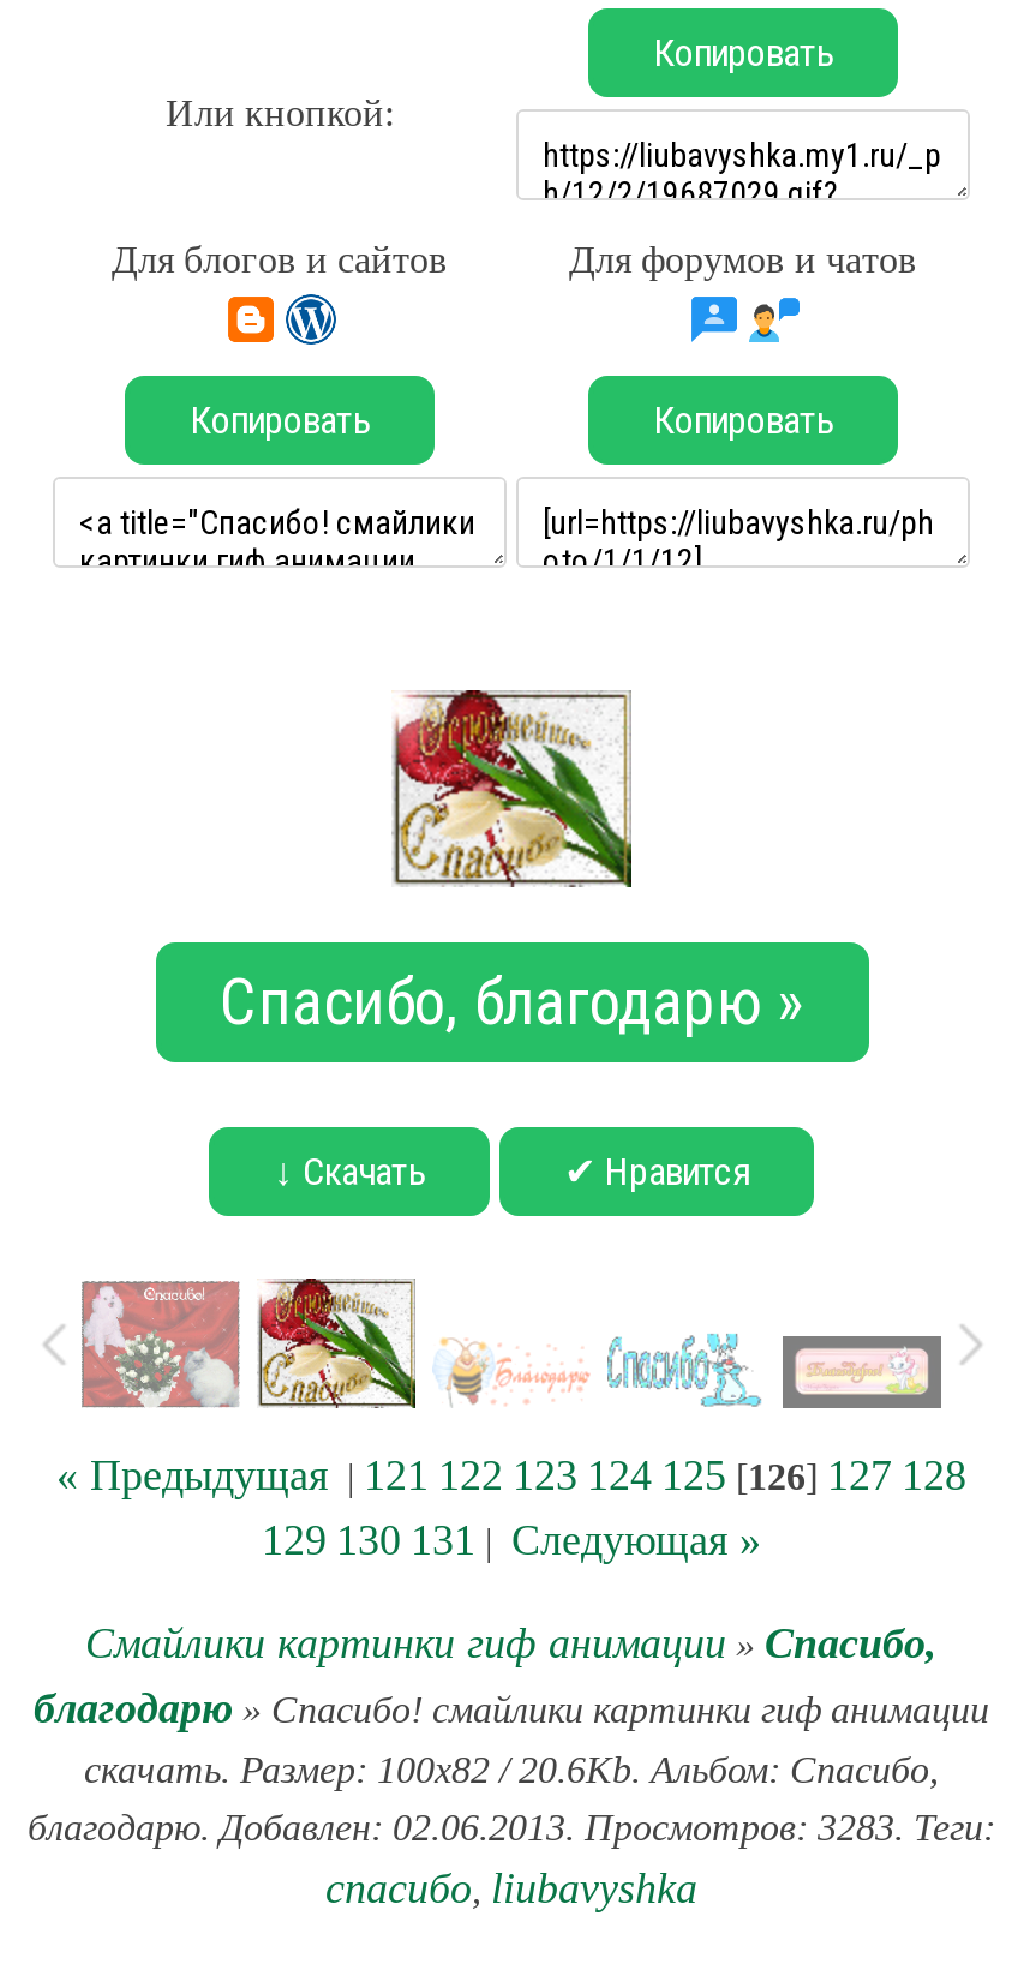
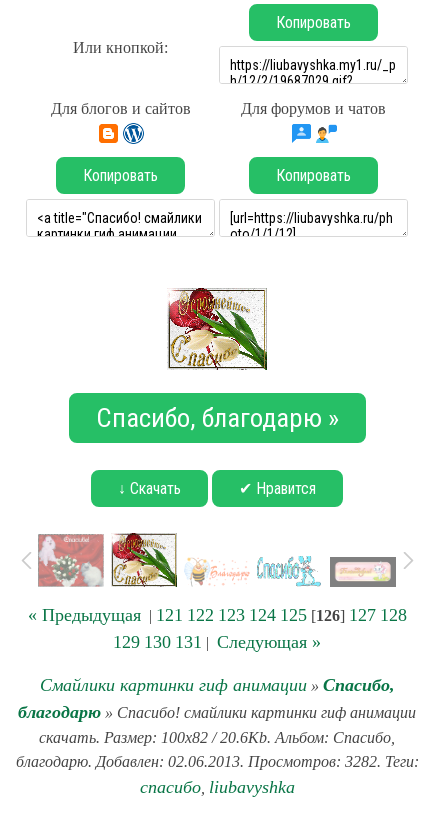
- благодарю. Добавлен: 02.06.2013. Просмотров: 3283. Теги:
+ благодарю. Добавлен: 02.06.2013. Просмотров: 3282. Теги:
